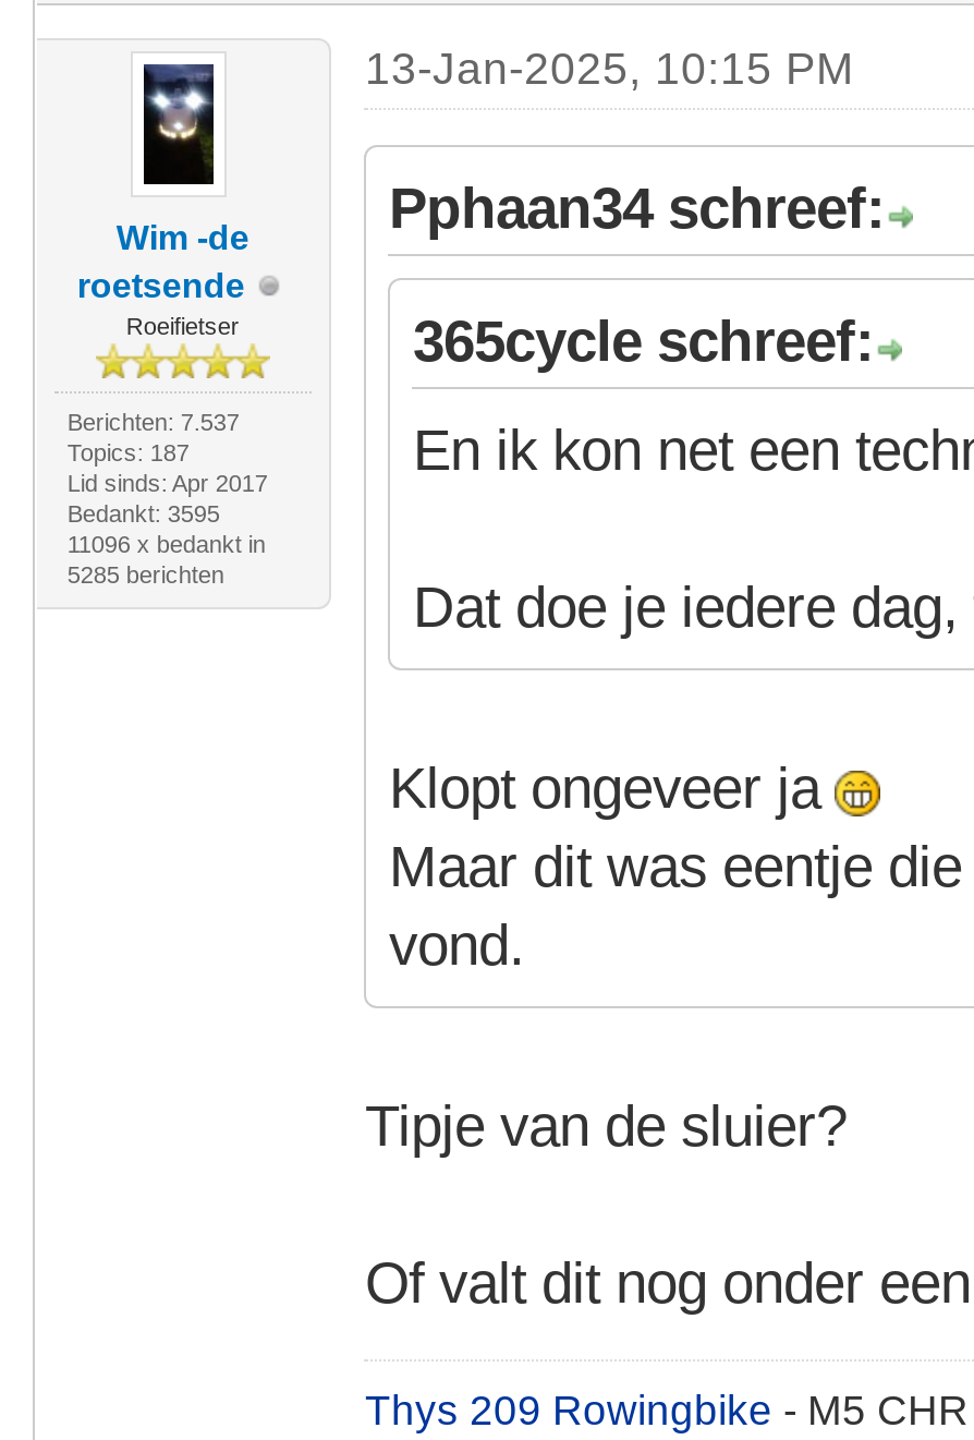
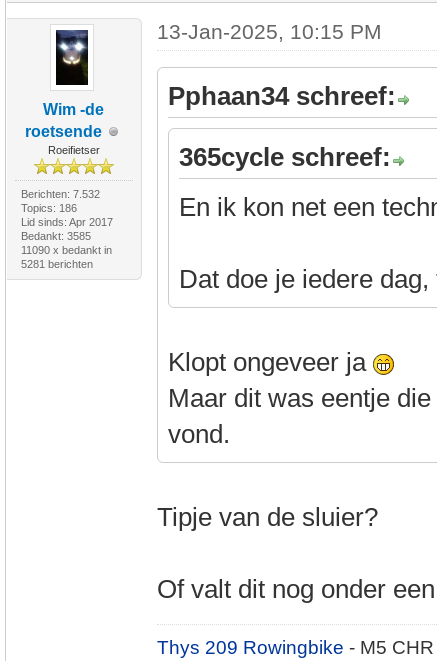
- Berichten: 7.537
+ Berichten: 7.532

- Topics: 187
+ Topics: 186

- Bedankt: 3595
+ Bedankt: 3585

- 11096 x bedankt in
+ 11090 x bedankt in

- 5285 berichten
+ 5281 berichten
